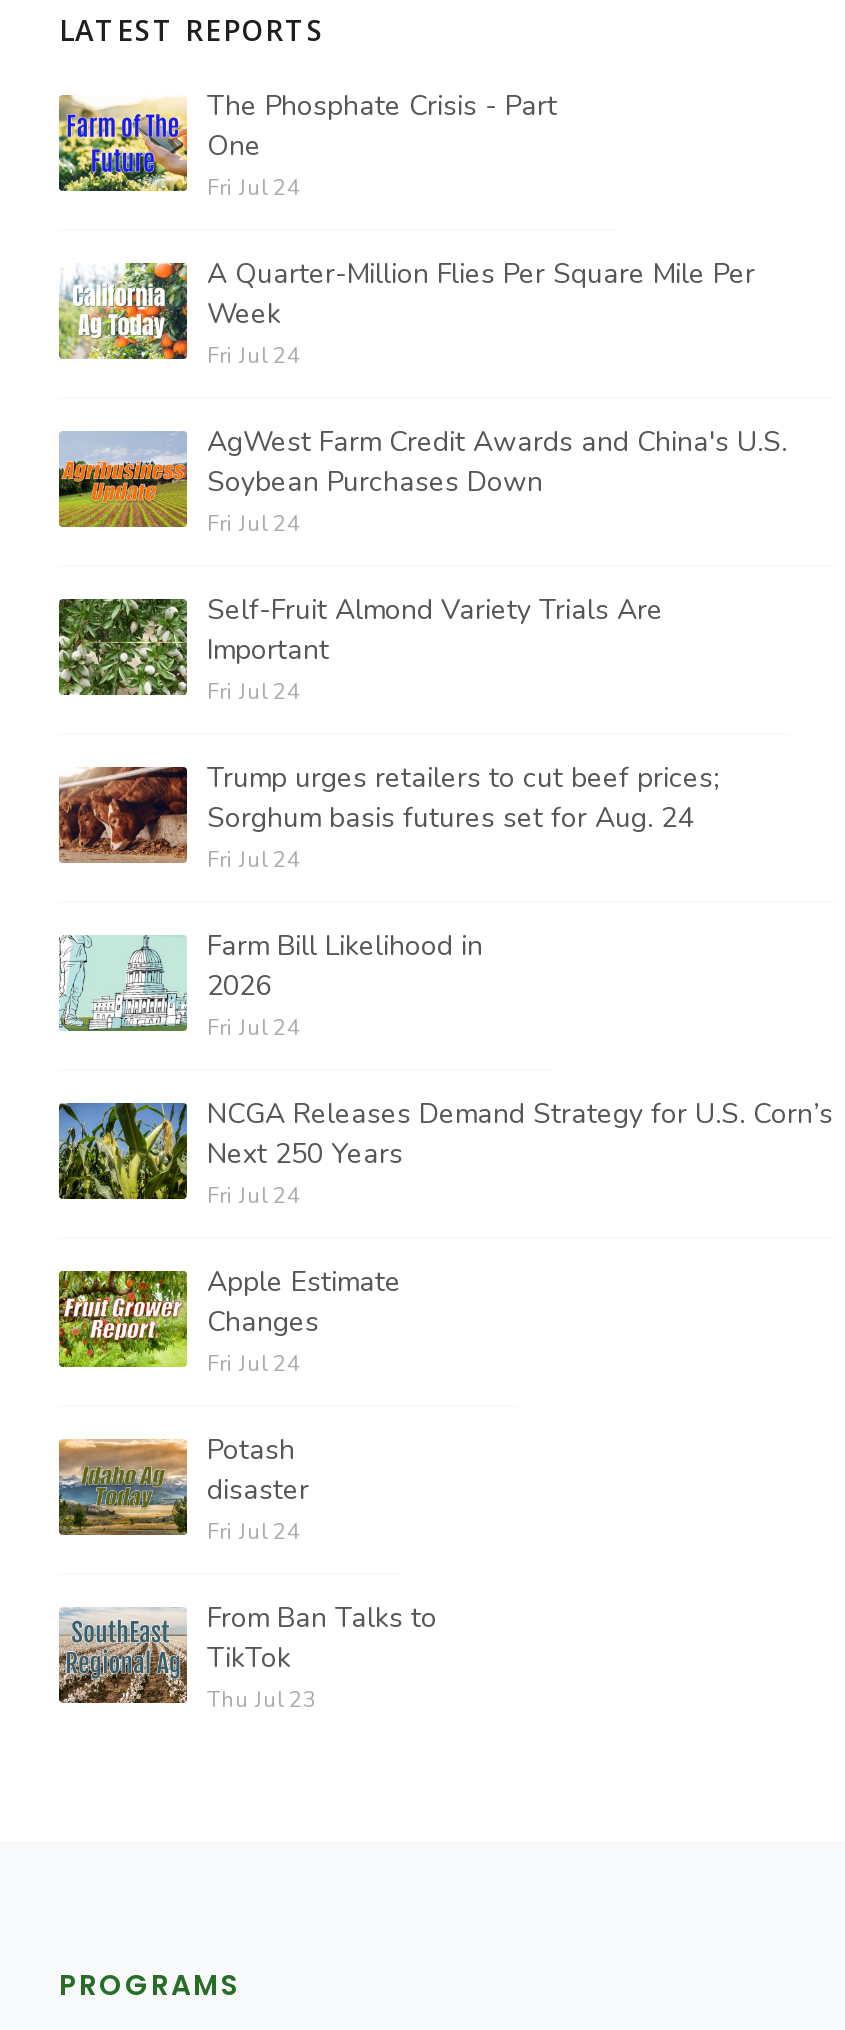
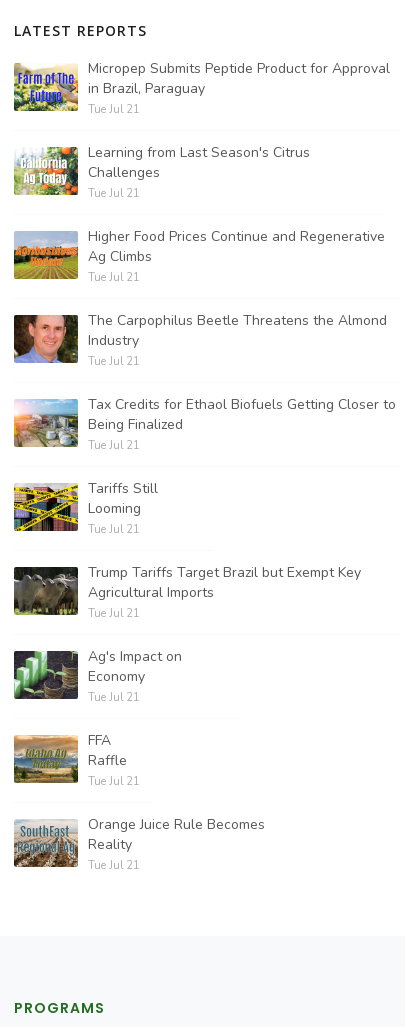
- The Phosphate Crisis - Part
- One
- Fri Jul 24
+ Micropep Submits Peptide Product for Approval
+ in Brazil, Paraguay
+ Tue Jul 21

- A Quarter-Million Flies Per Square Mile Per
- Week
- Fri Jul 24
+ Learning from Last Season's Citrus
+ Challenges
+ Tue Jul 21

- AgWest Farm Credit Awards and China's U.S.
- Soybean Purchases Down
- Fri Jul 24
+ Higher Food Prices Continue and Regenerative
+ Ag Climbs
+ Tue Jul 21

- [image]
- Self-Fruit Almond Variety Trials Are
- Important
- Fri Jul 24
+ [image]
+ The Carpophilus Beetle Threatens the Almond
+ Industry
+ Tue Jul 21

- [image]
- Trump urges retailers to cut beef prices;
- Sorghum basis futures set for Aug. 24
- Fri Jul 24
+ [image]
+ Tax Credits for Ethaol Biofuels Getting Closer to
+ Being Finalized
+ Tue Jul 21

- [image]
- Farm Bill Likelihood in
- 2026
- Fri Jul 24
+ [image]
+ Tariffs Still
+ Looming
+ Tue Jul 21

- [image]
- NCGA Releases Demand Strategy for U.S. Corn’s
- Next 250 Years
- Fri Jul 24
+ [image]
+ Trump Tariffs Target Brazil but Exempt Key
+ Agricultural Imports
+ Tue Jul 21

- [image]
- Apple Estimate
- Changes
- Fri Jul 24
+ [image]
+ Ag's Impact on
+ Economy
+ Tue Jul 21

- Potash
- disaster
- Fri Jul 24
+ FFA
+ Raffle
+ Tue Jul 21

- From Ban Talks to
- TikTok
- Thu Jul 23
+ Orange Juice Rule Becomes
+ Reality
+ Tue Jul 21
